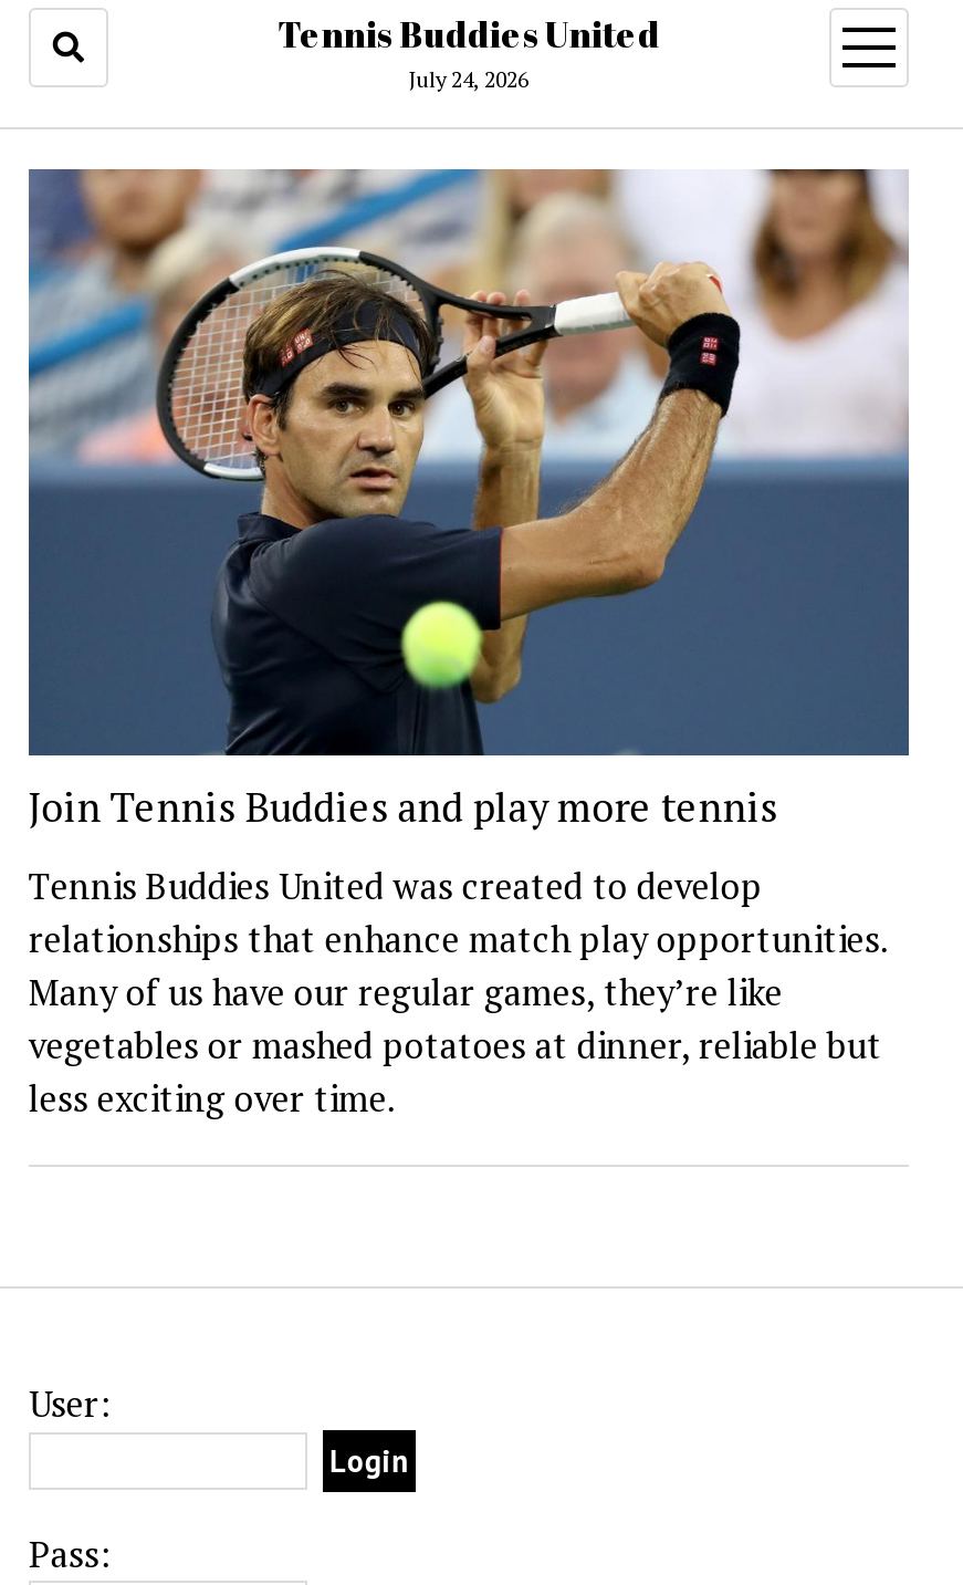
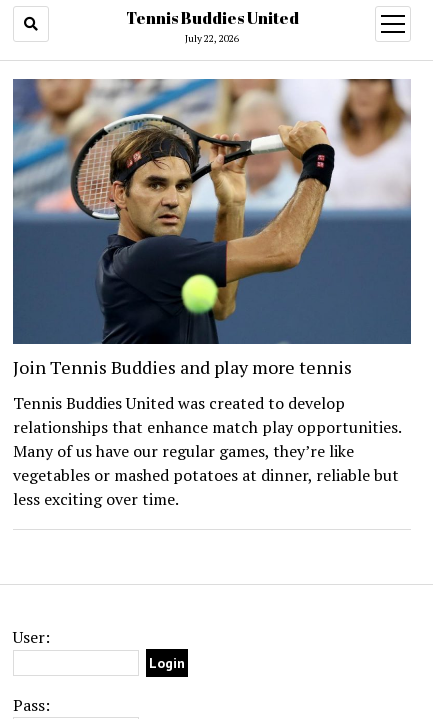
- July 24, 2026
+ July 22, 2026
